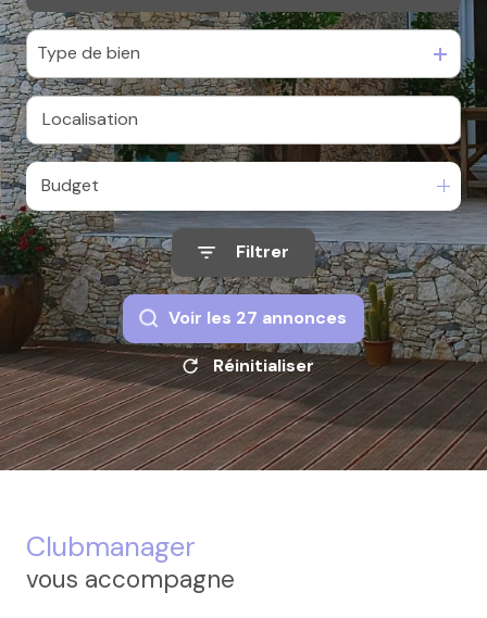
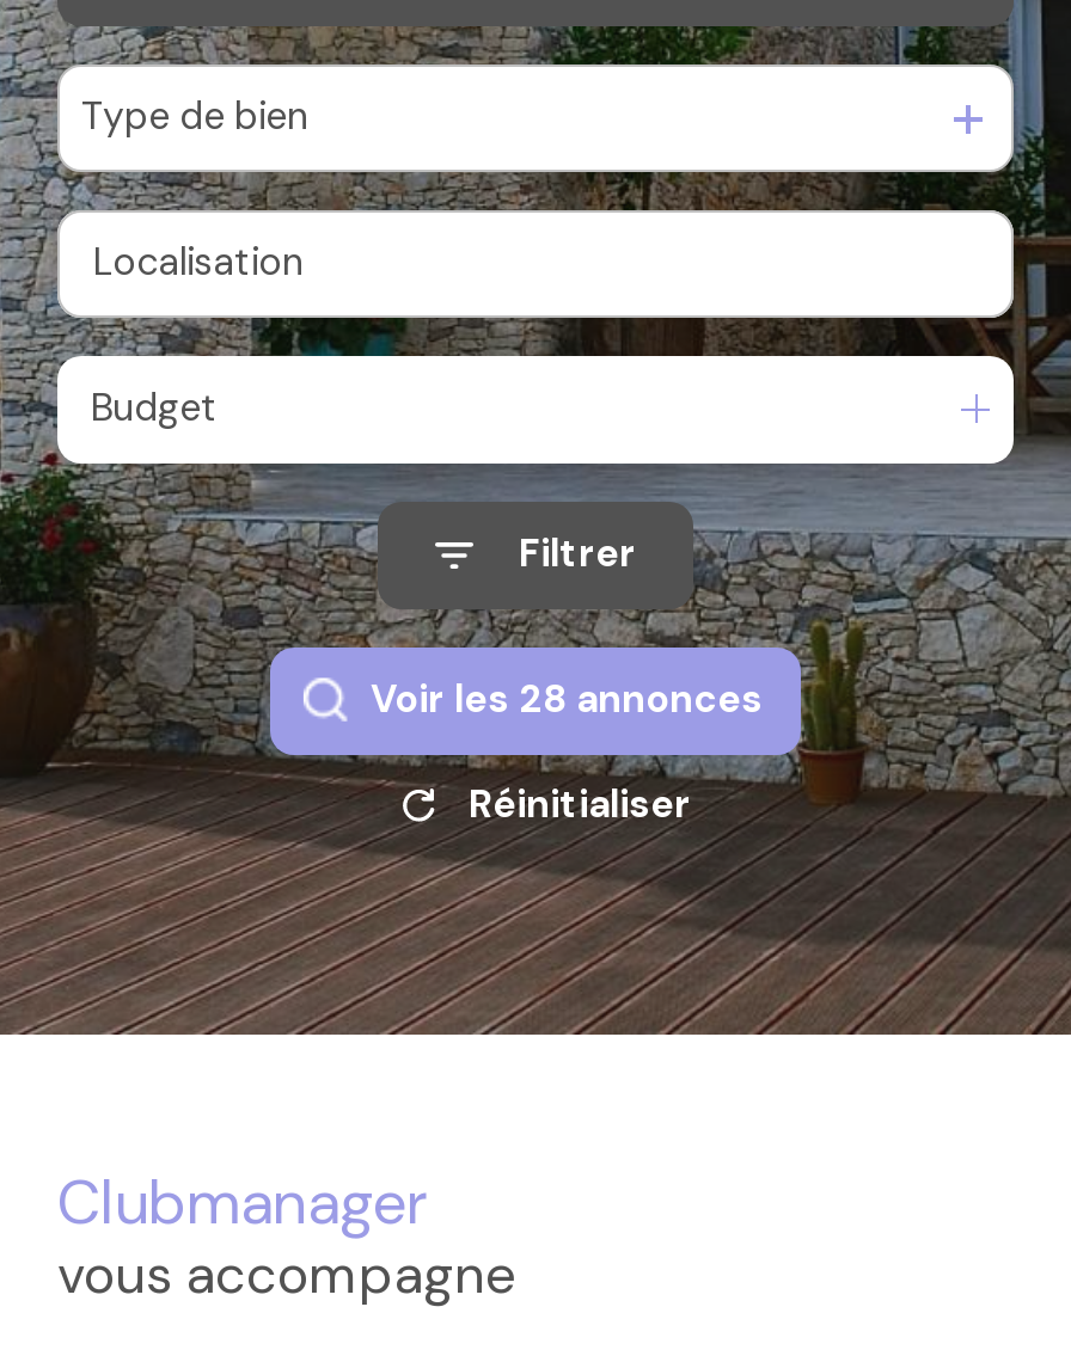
- Voir les 27 annonces
+ Voir les 28 annonces
